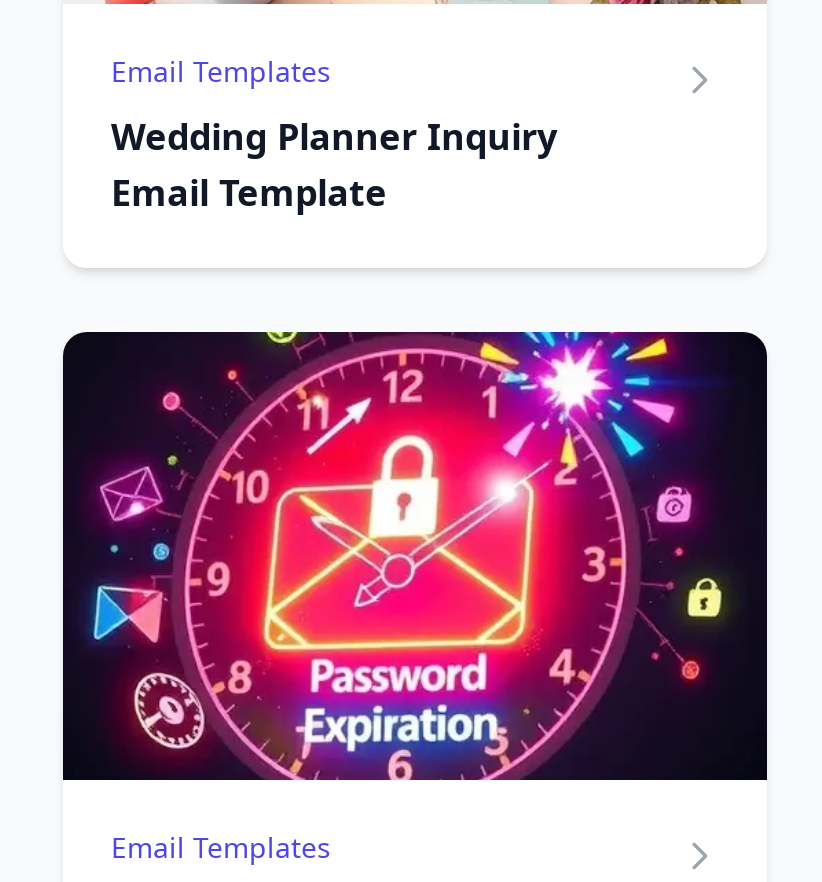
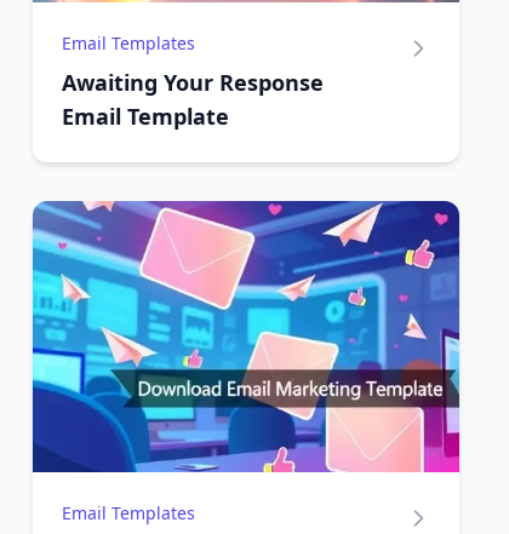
- Wedding Planner Inquiry
+ Awaiting Your Response

- [image]
+ [image]
